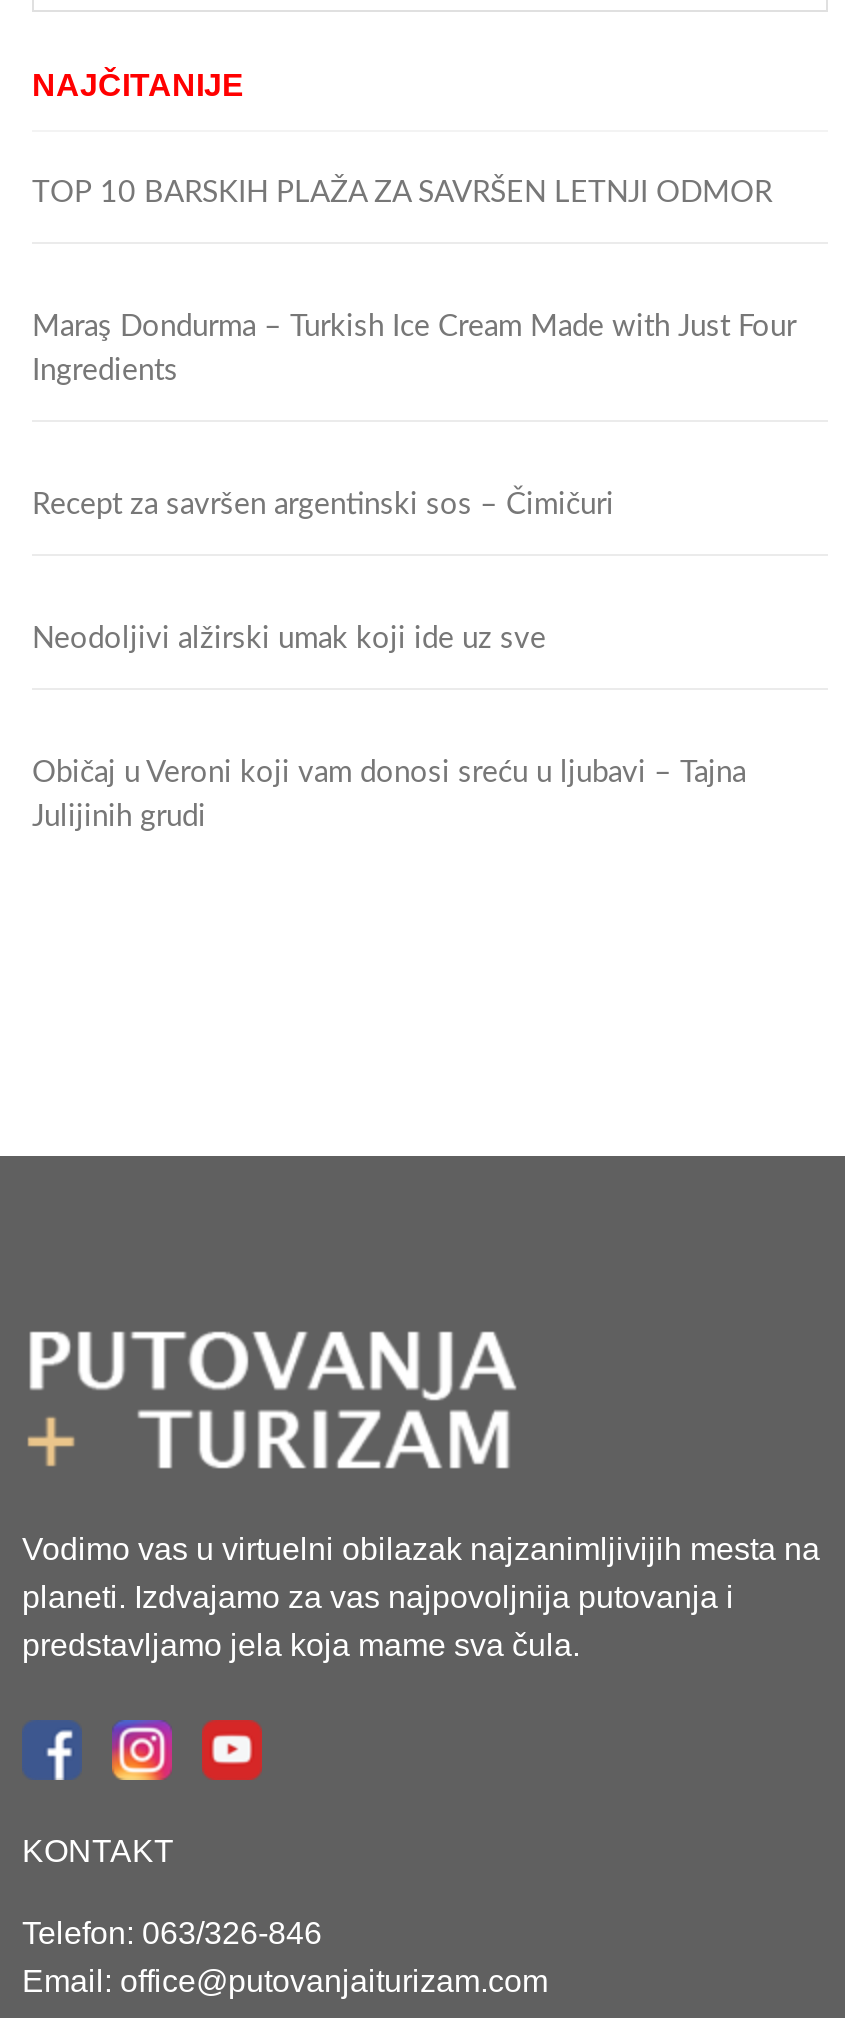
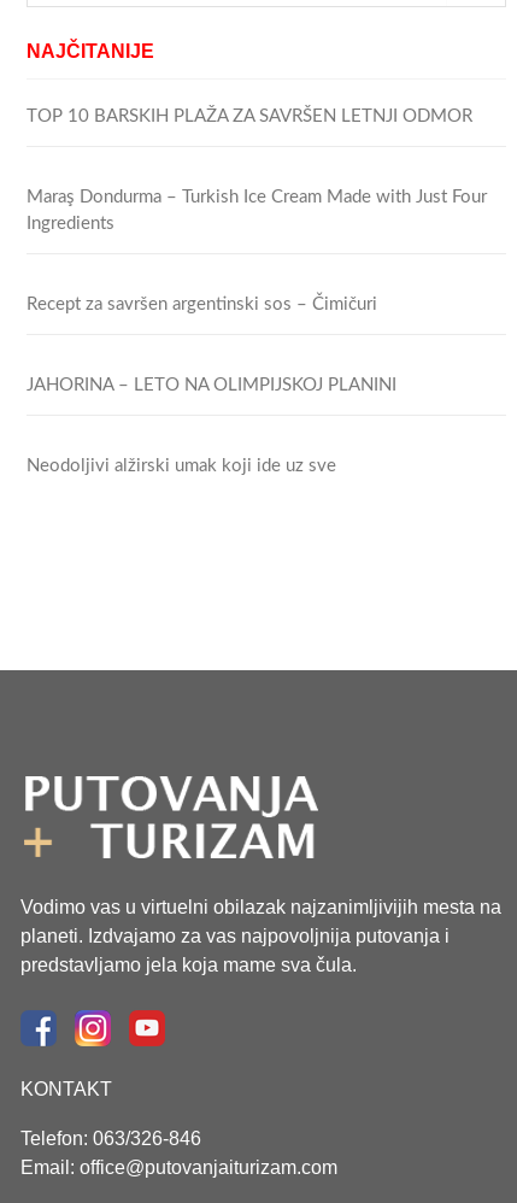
+ JAHORINA – LETO NA OLIMPIJSKOJ PLANINI

moved down: Neodoljivi alžirski umak koji ide uz sve

- Običaj u Veroni koji vam donosi sreću u ljubavi – Tajna
- Julijinih grudi
